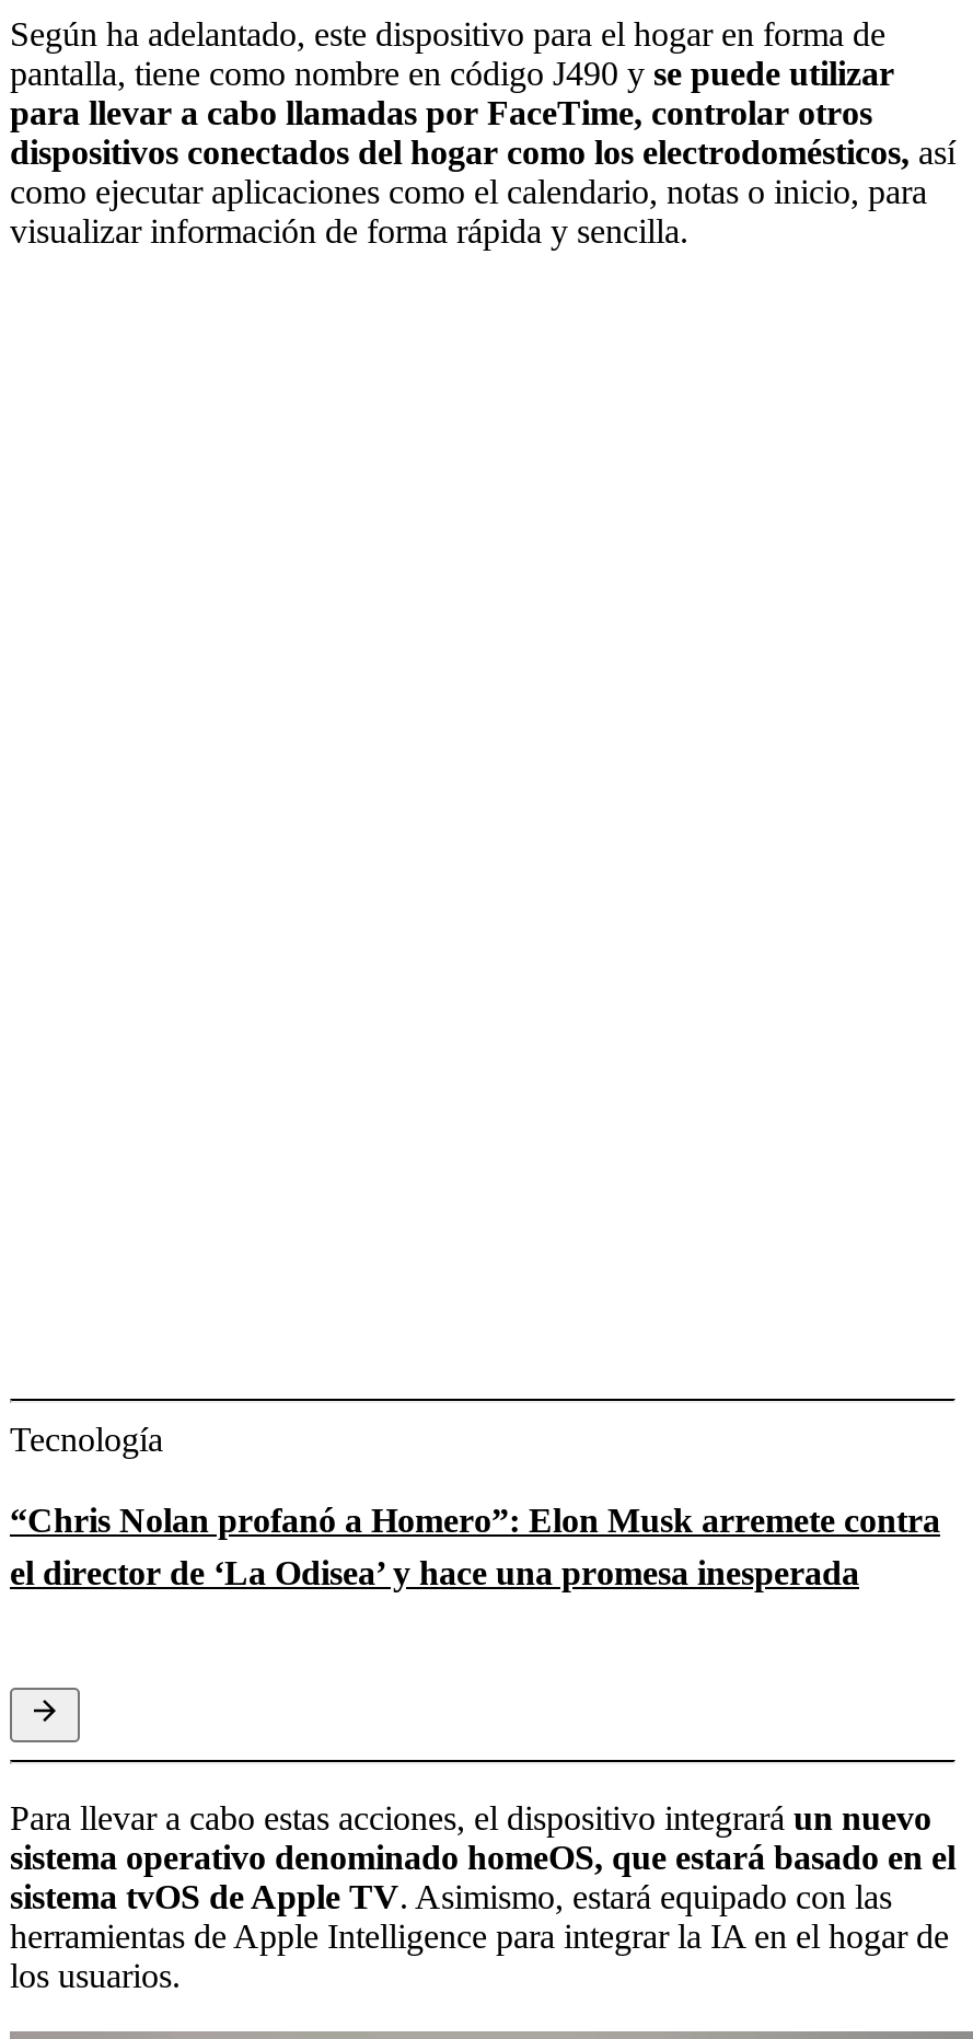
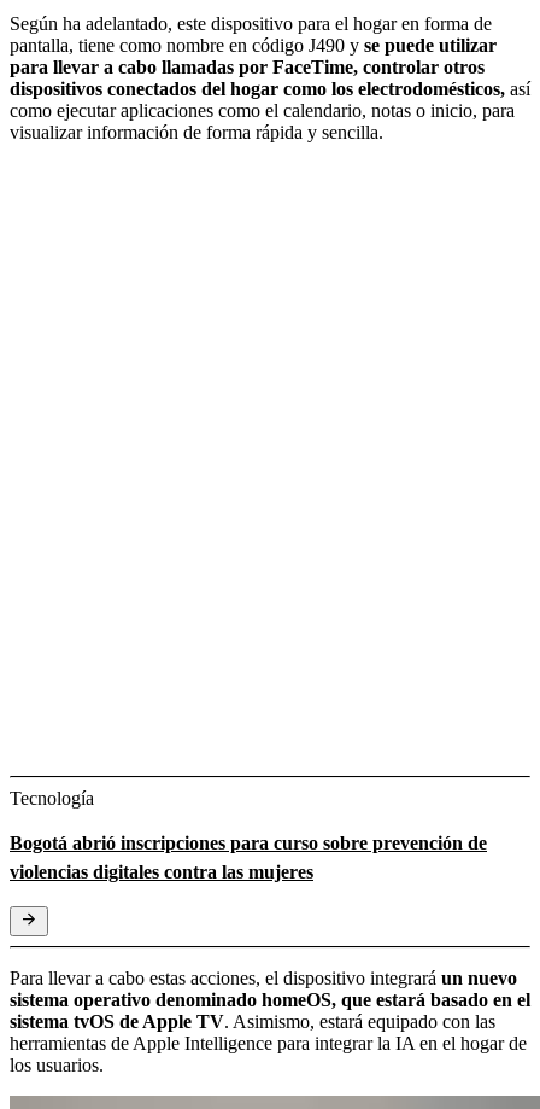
- “Chris Nolan profanó a Homero”: Elon Musk arremete contra
- el director de ‘La Odisea’ y hace una promesa inesperada
+ Bogotá abrió inscripciones para curso sobre prevención de
+ violencias digitales contra las mujeres
